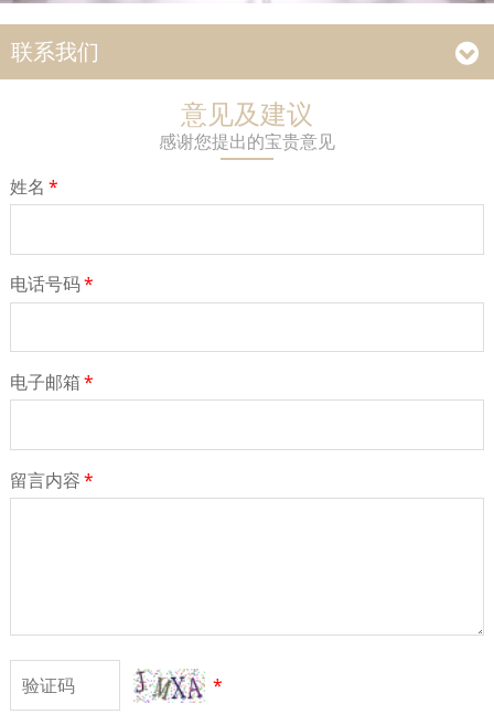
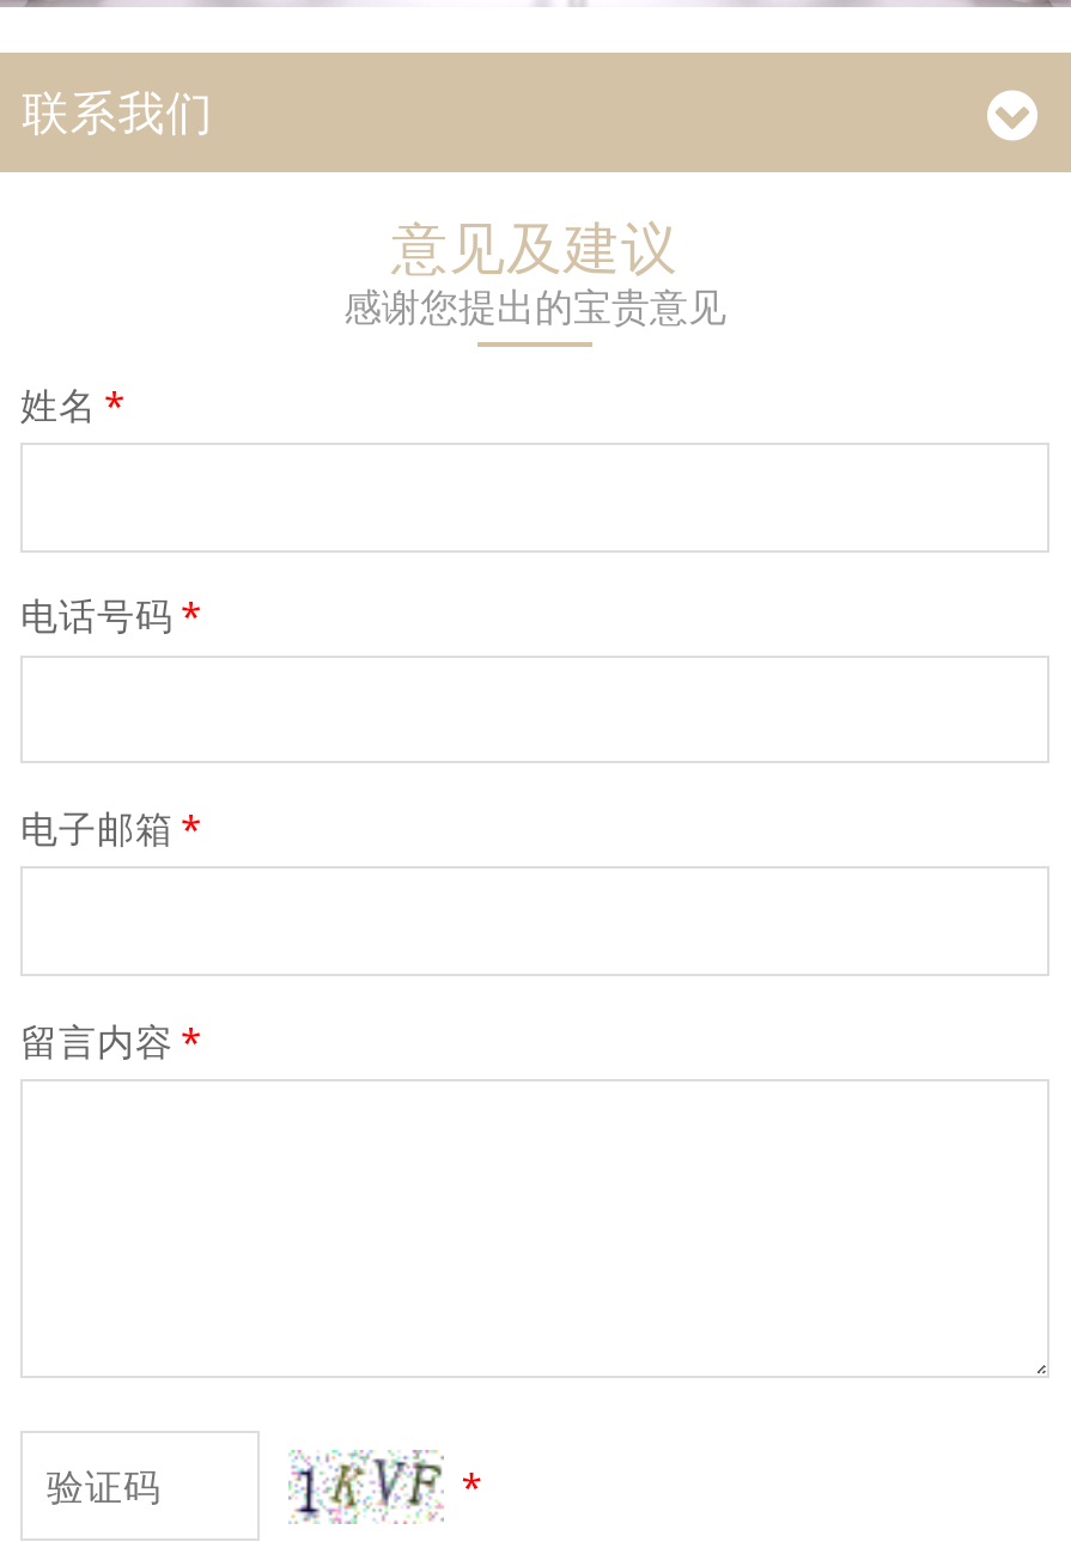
- [image]
+ [image]
